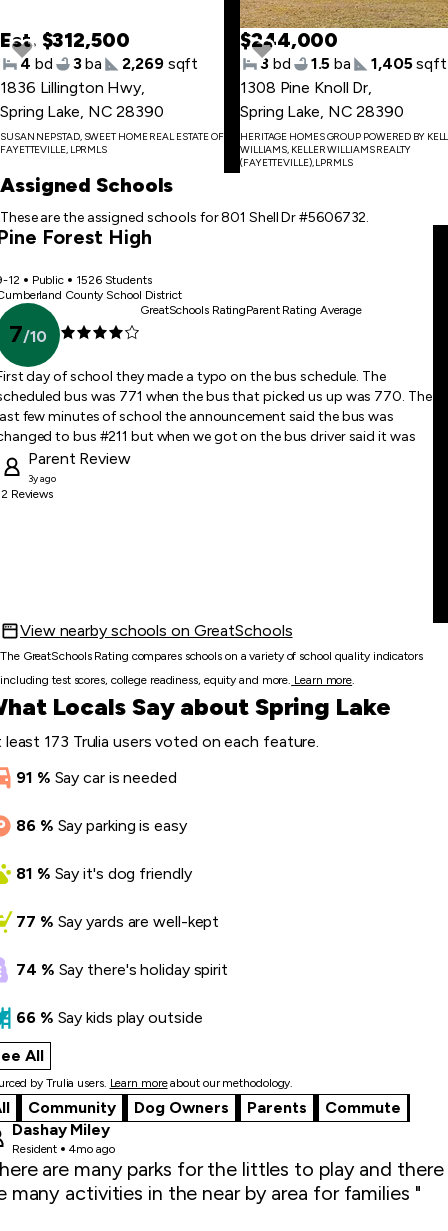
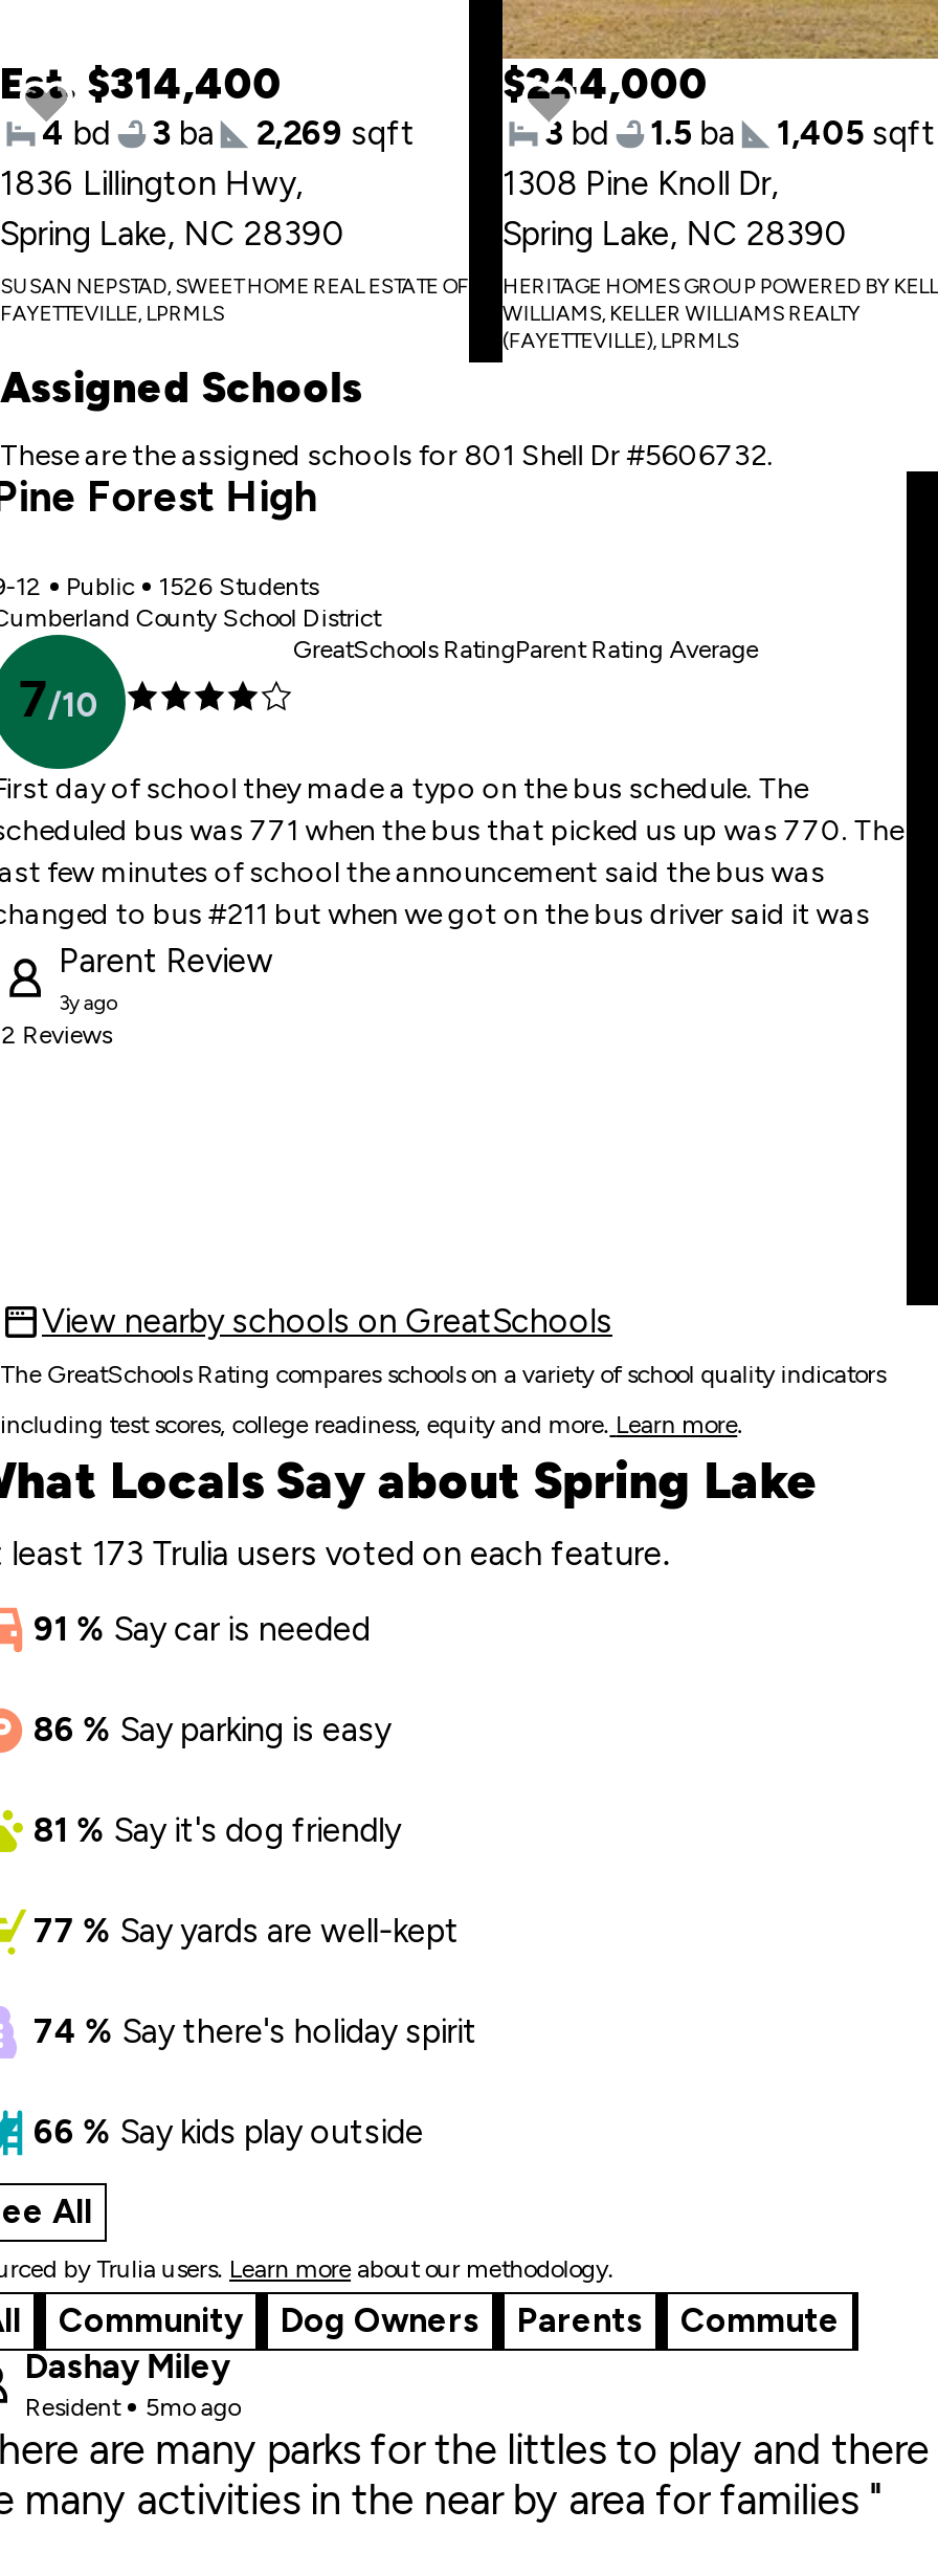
- Est. $312,500
+ Est. $314,400

- Resident 4mo ago
+ Resident 5mo ago
